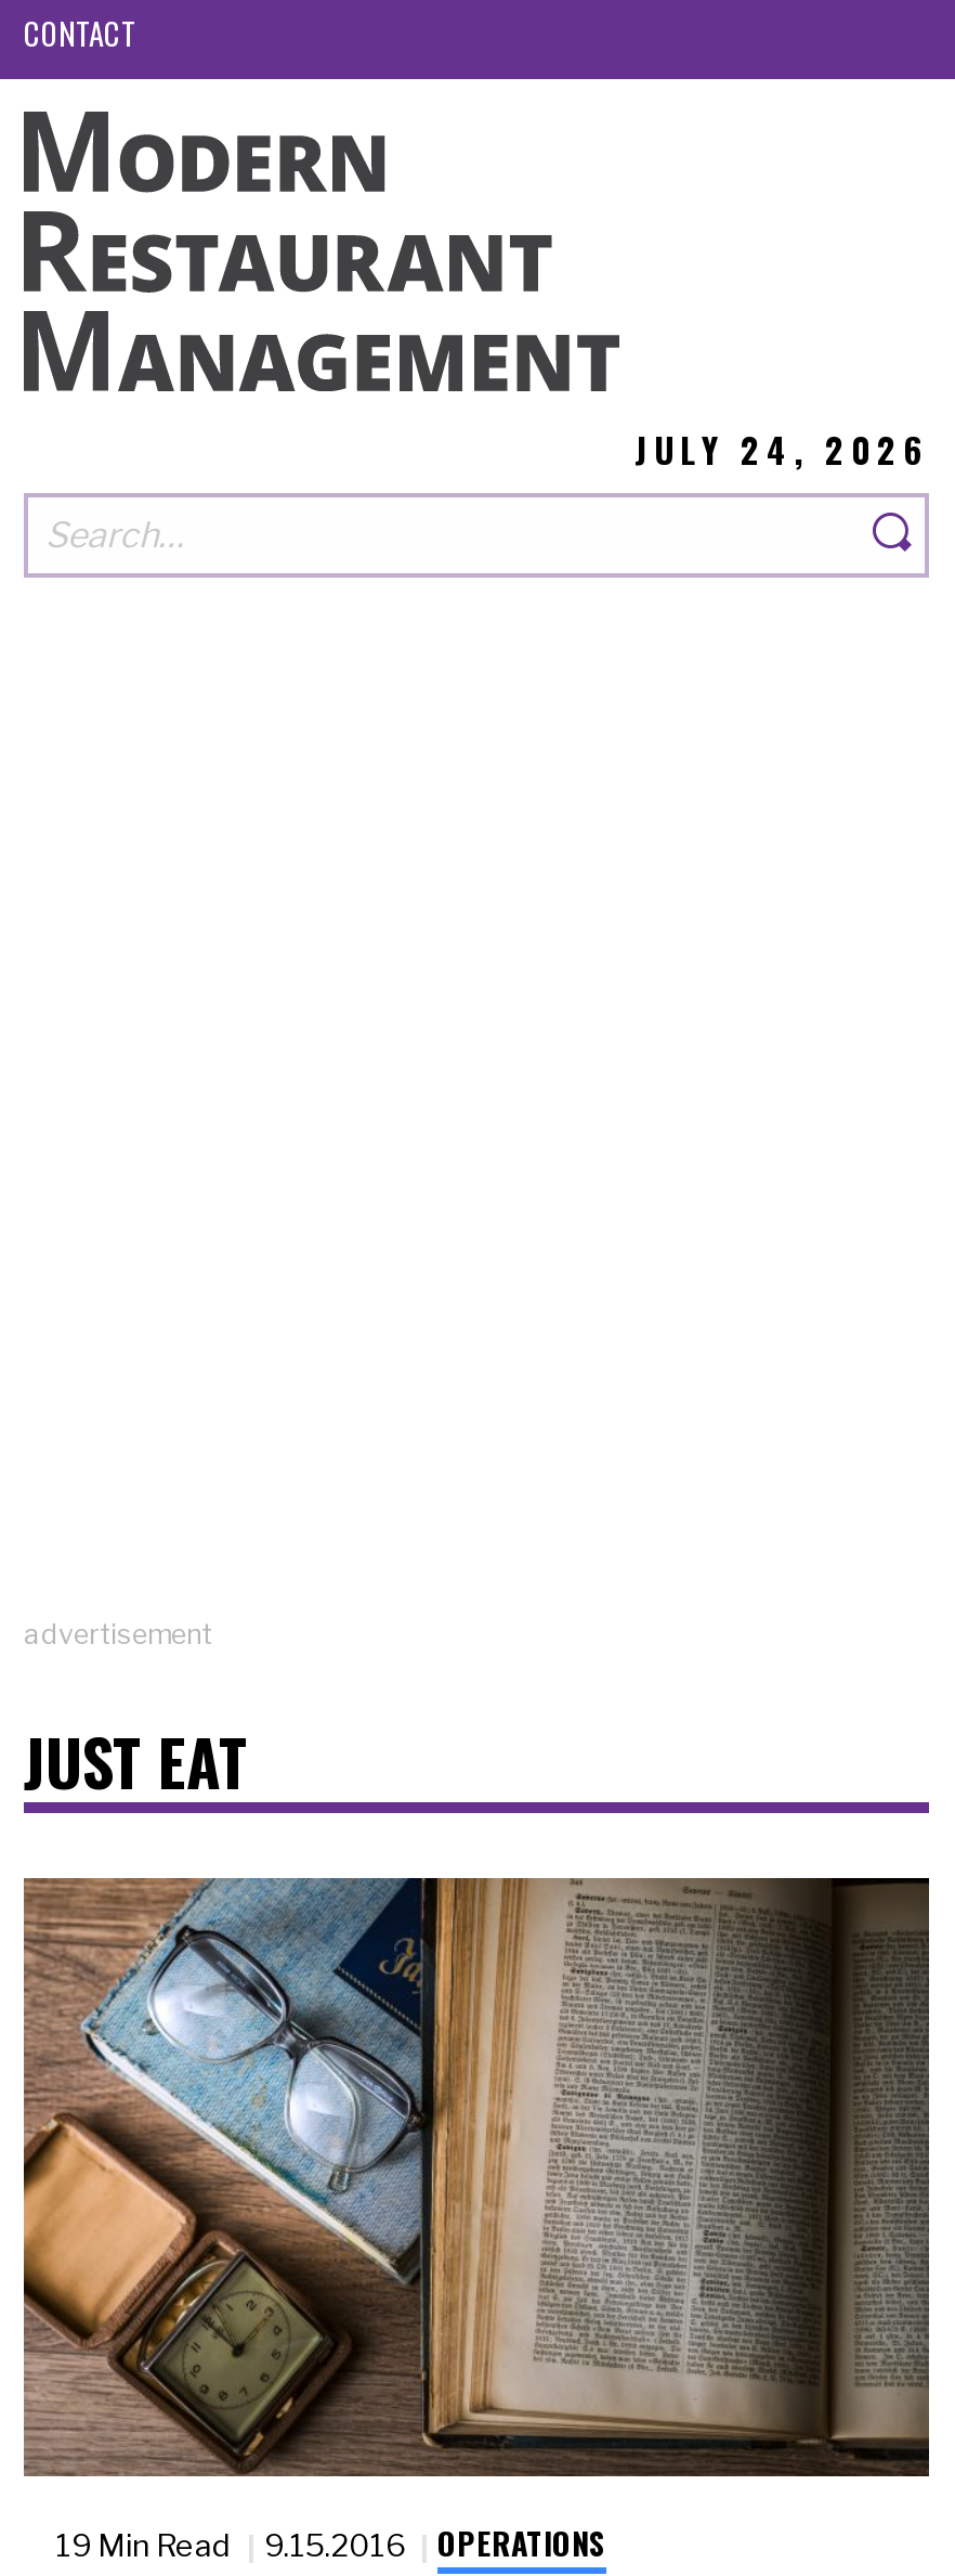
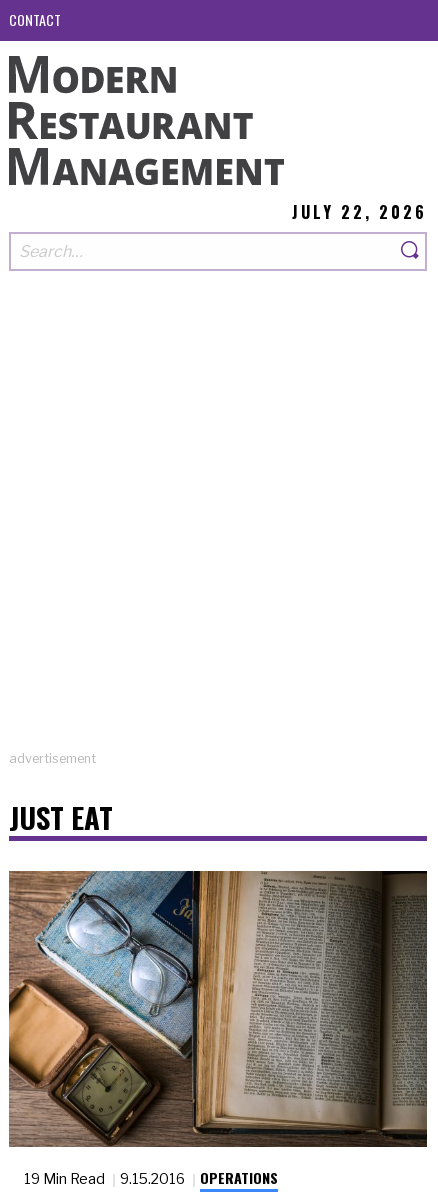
- JULY 24, 2026
+ JULY 22, 2026
